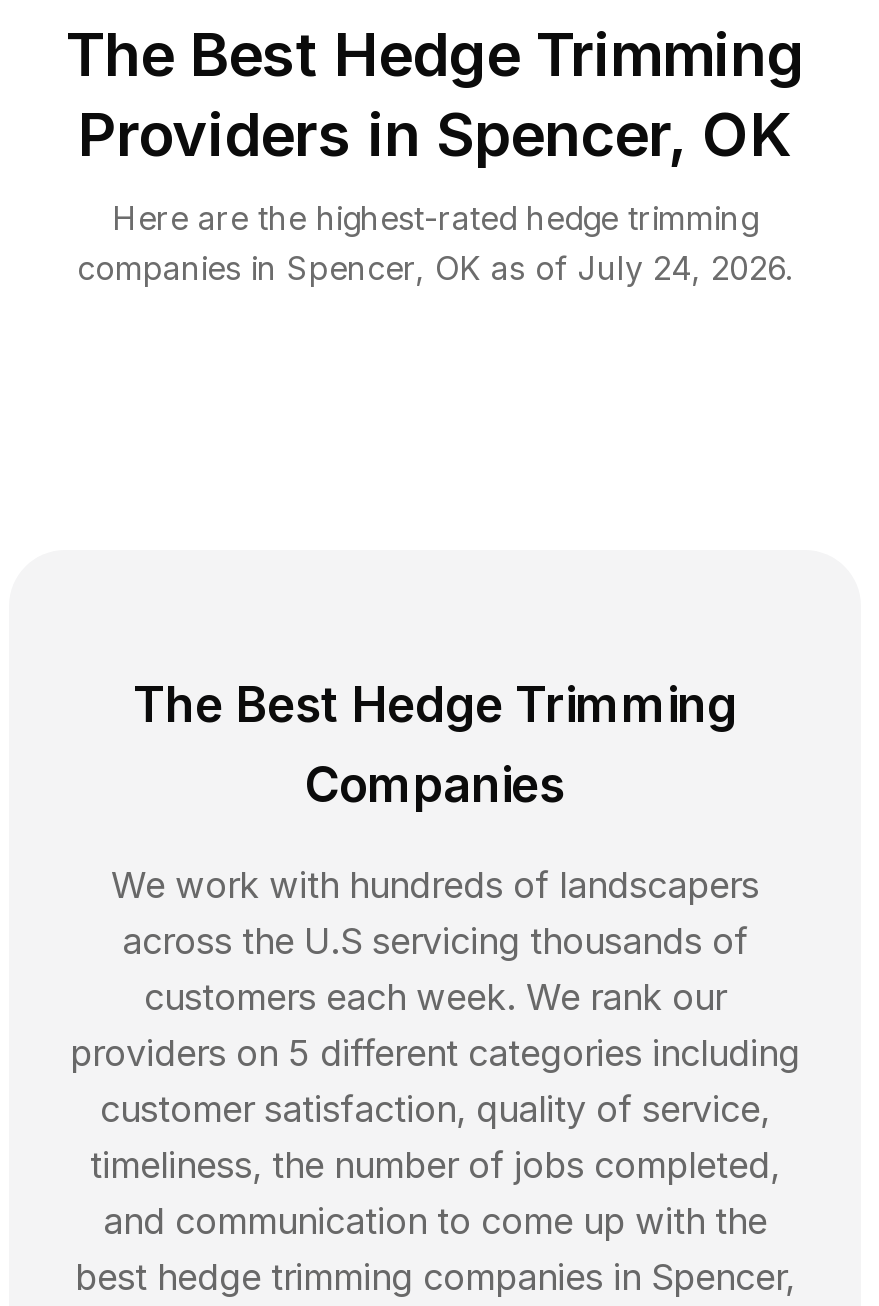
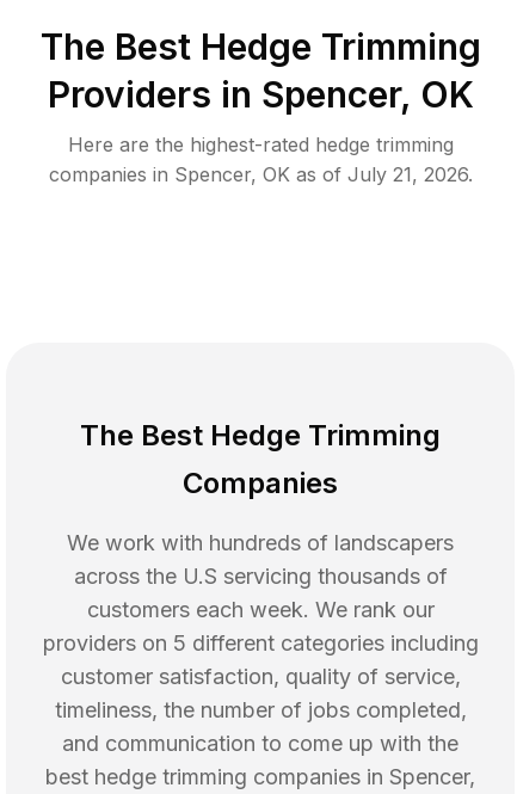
- companies in Spencer, OK as of July 24, 2026.
+ companies in Spencer, OK as of July 21, 2026.
